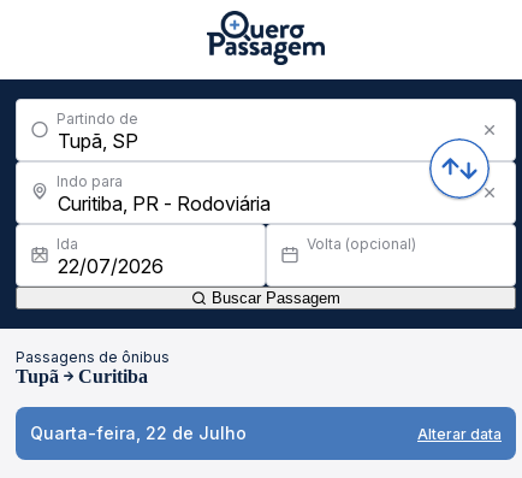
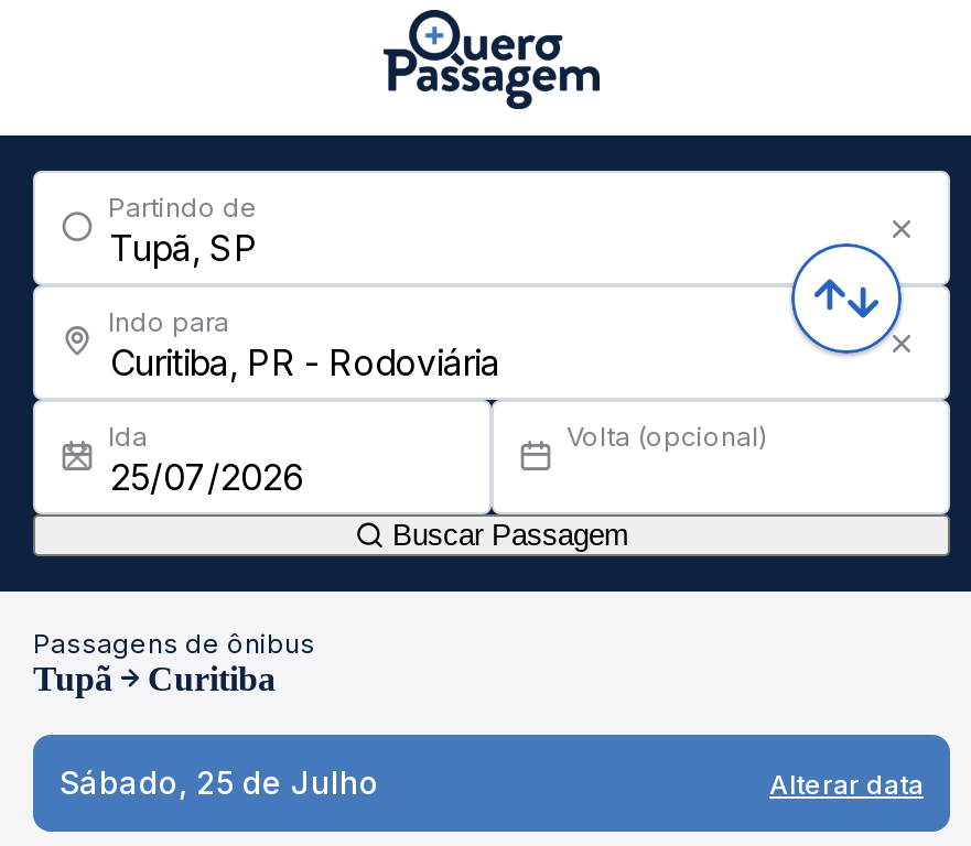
- Quarta-feira, 22 de Julho
+ Sábado, 25 de Julho
